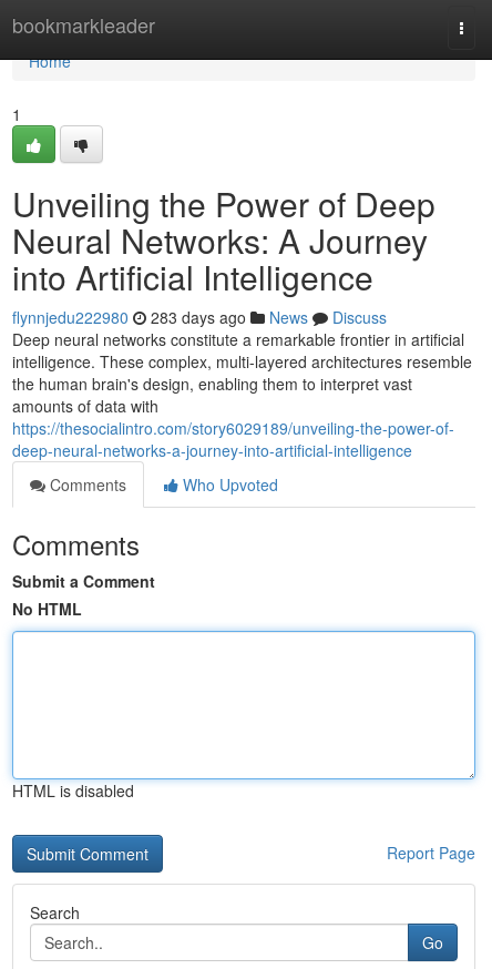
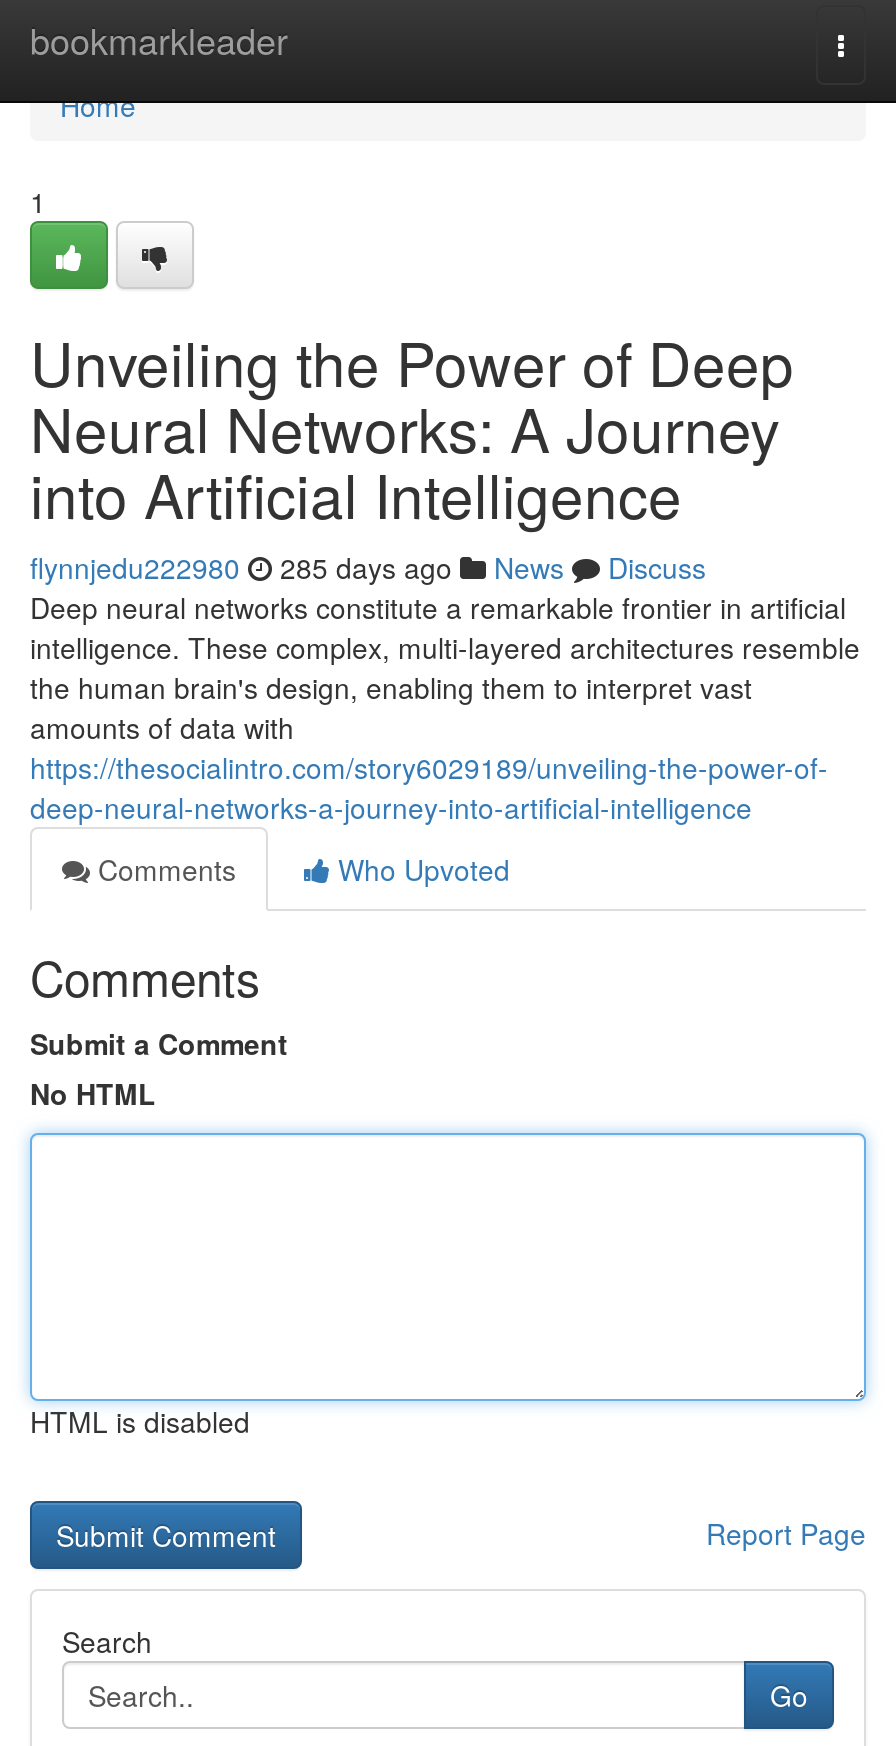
- flynnjedu222980 283 days ago News Discuss
+ flynnjedu222980 285 days ago News Discuss
